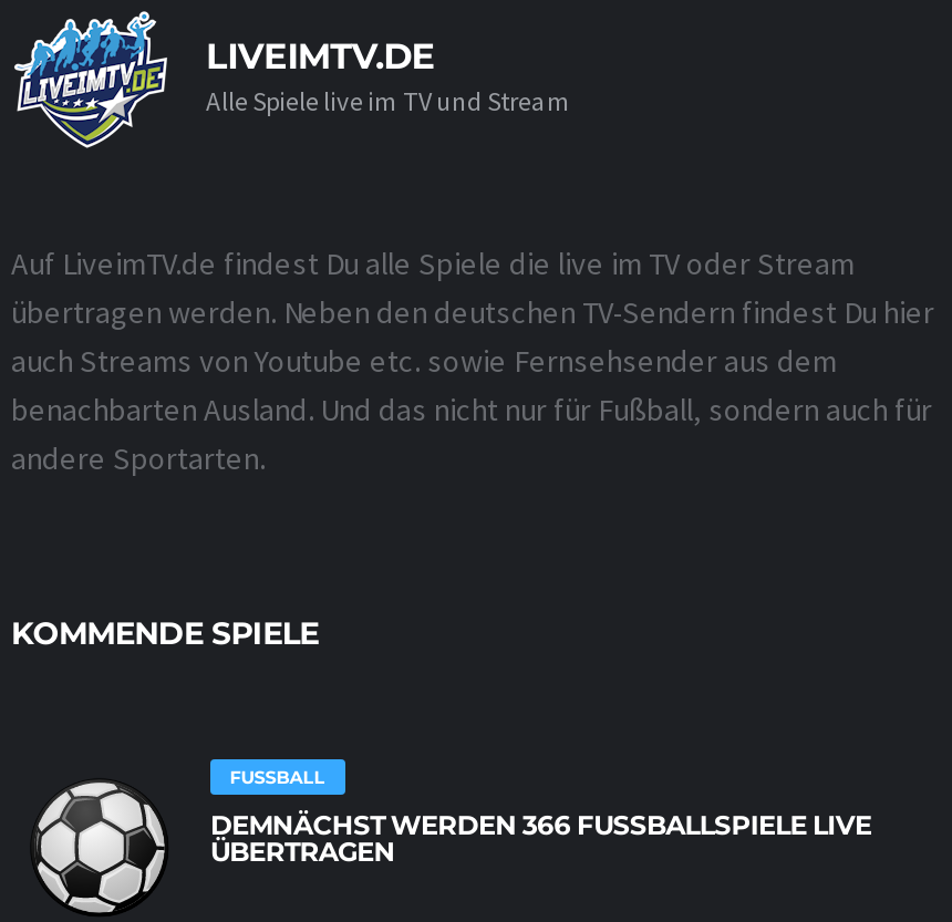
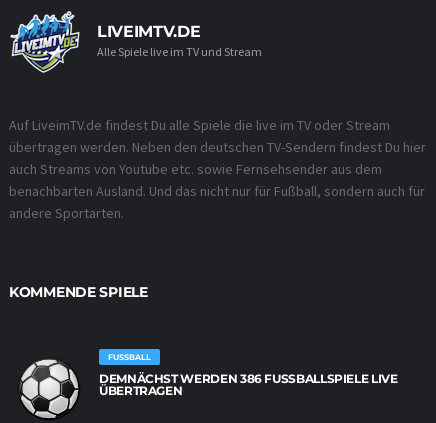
- DEMNÄCHST WERDEN 366 FUSSBALLSPIELE LIVE Ü
+ DEMNÄCHST WERDEN 386 FUSSBALLSPIELE LIVE Ü
